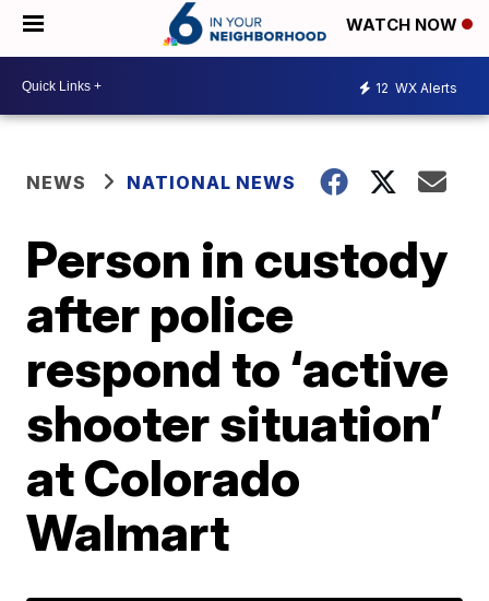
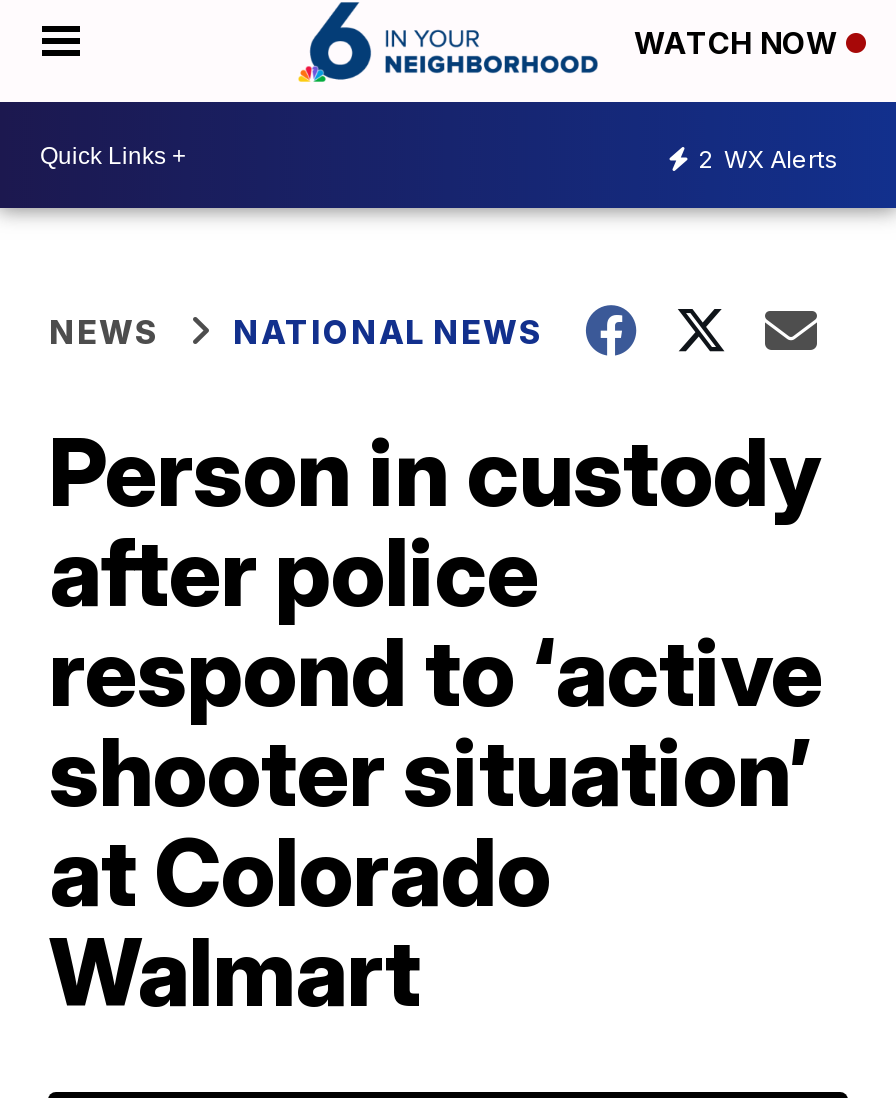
- 12 WX Alerts
+ 2 WX Alerts
